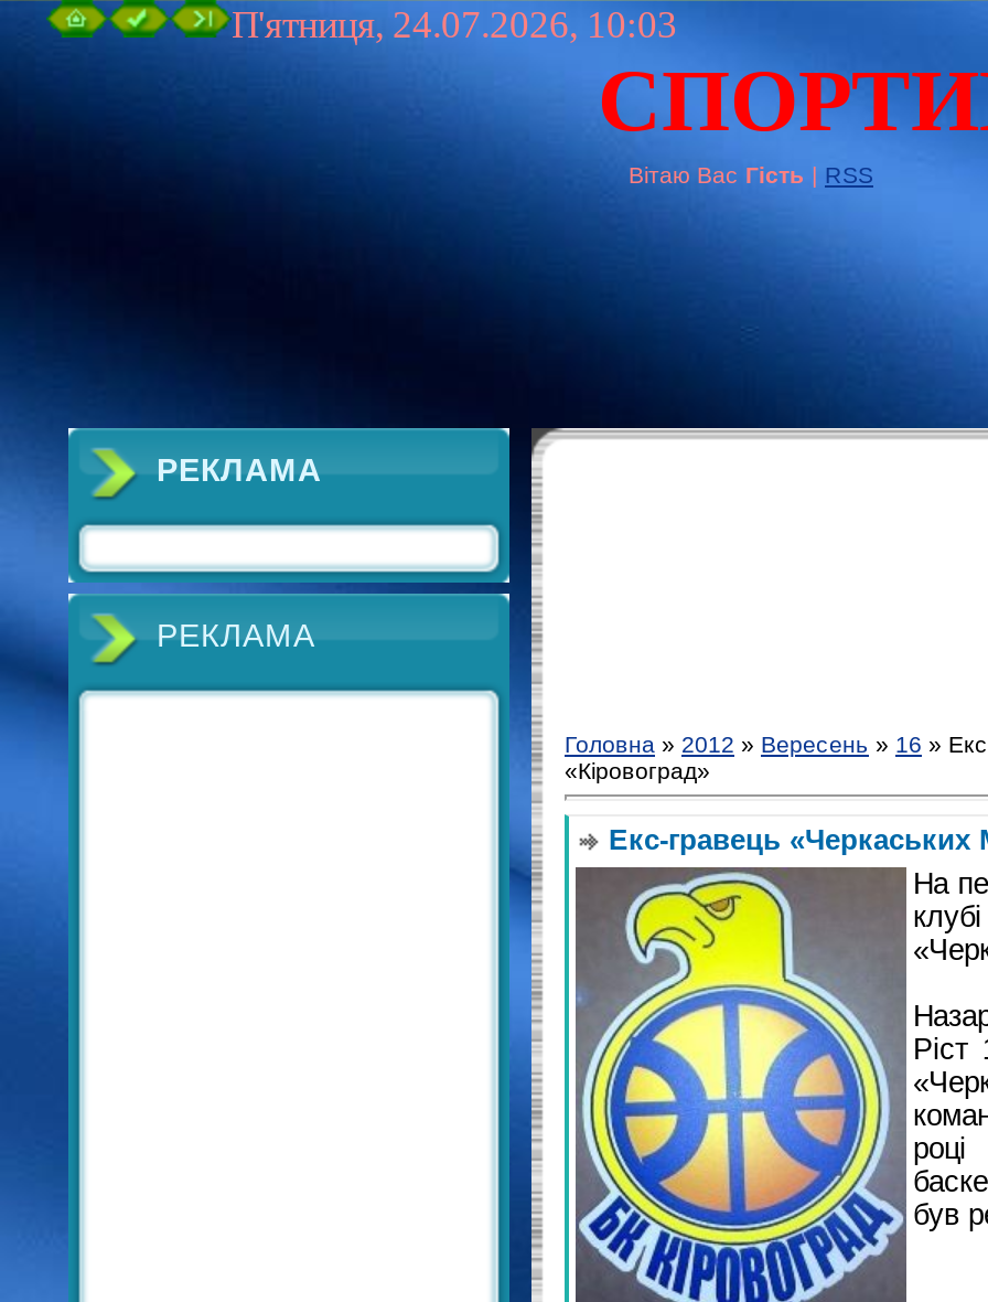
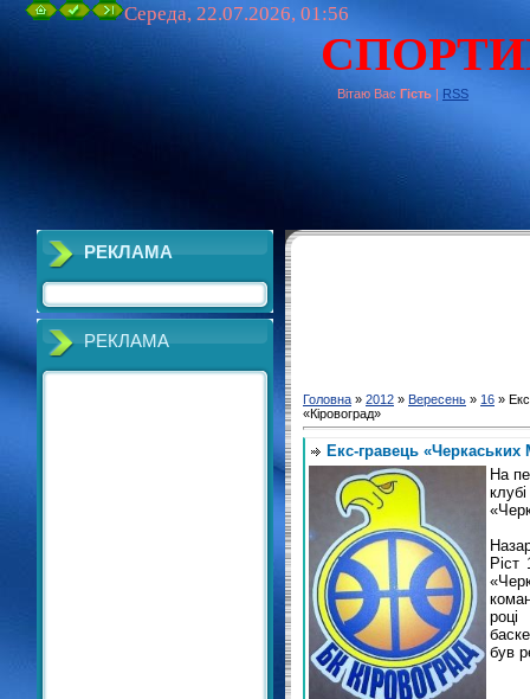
- П'ятниця, 24.07.2026, 10:03
+ Середа, 22.07.2026, 01:56
